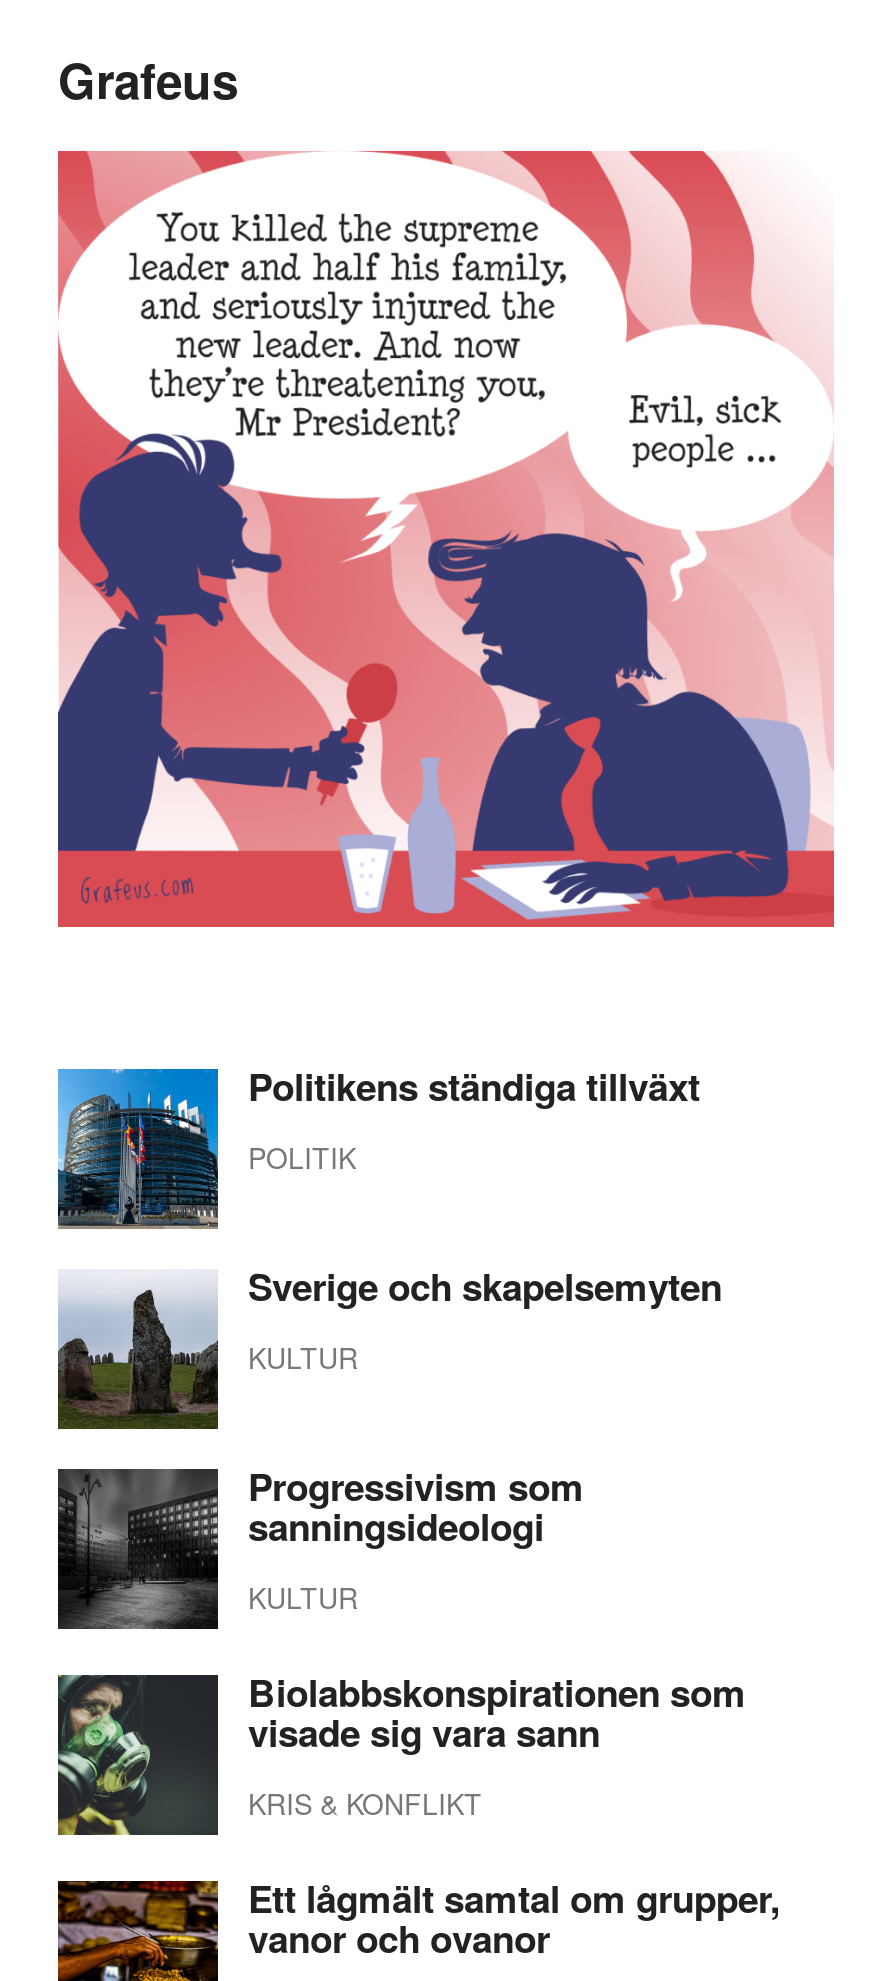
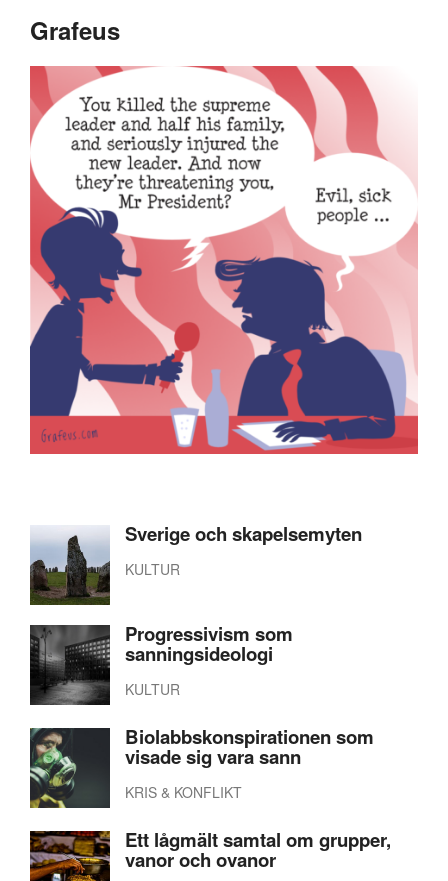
- [image]
- Politikens ständiga tillväxt
- POLITIK
